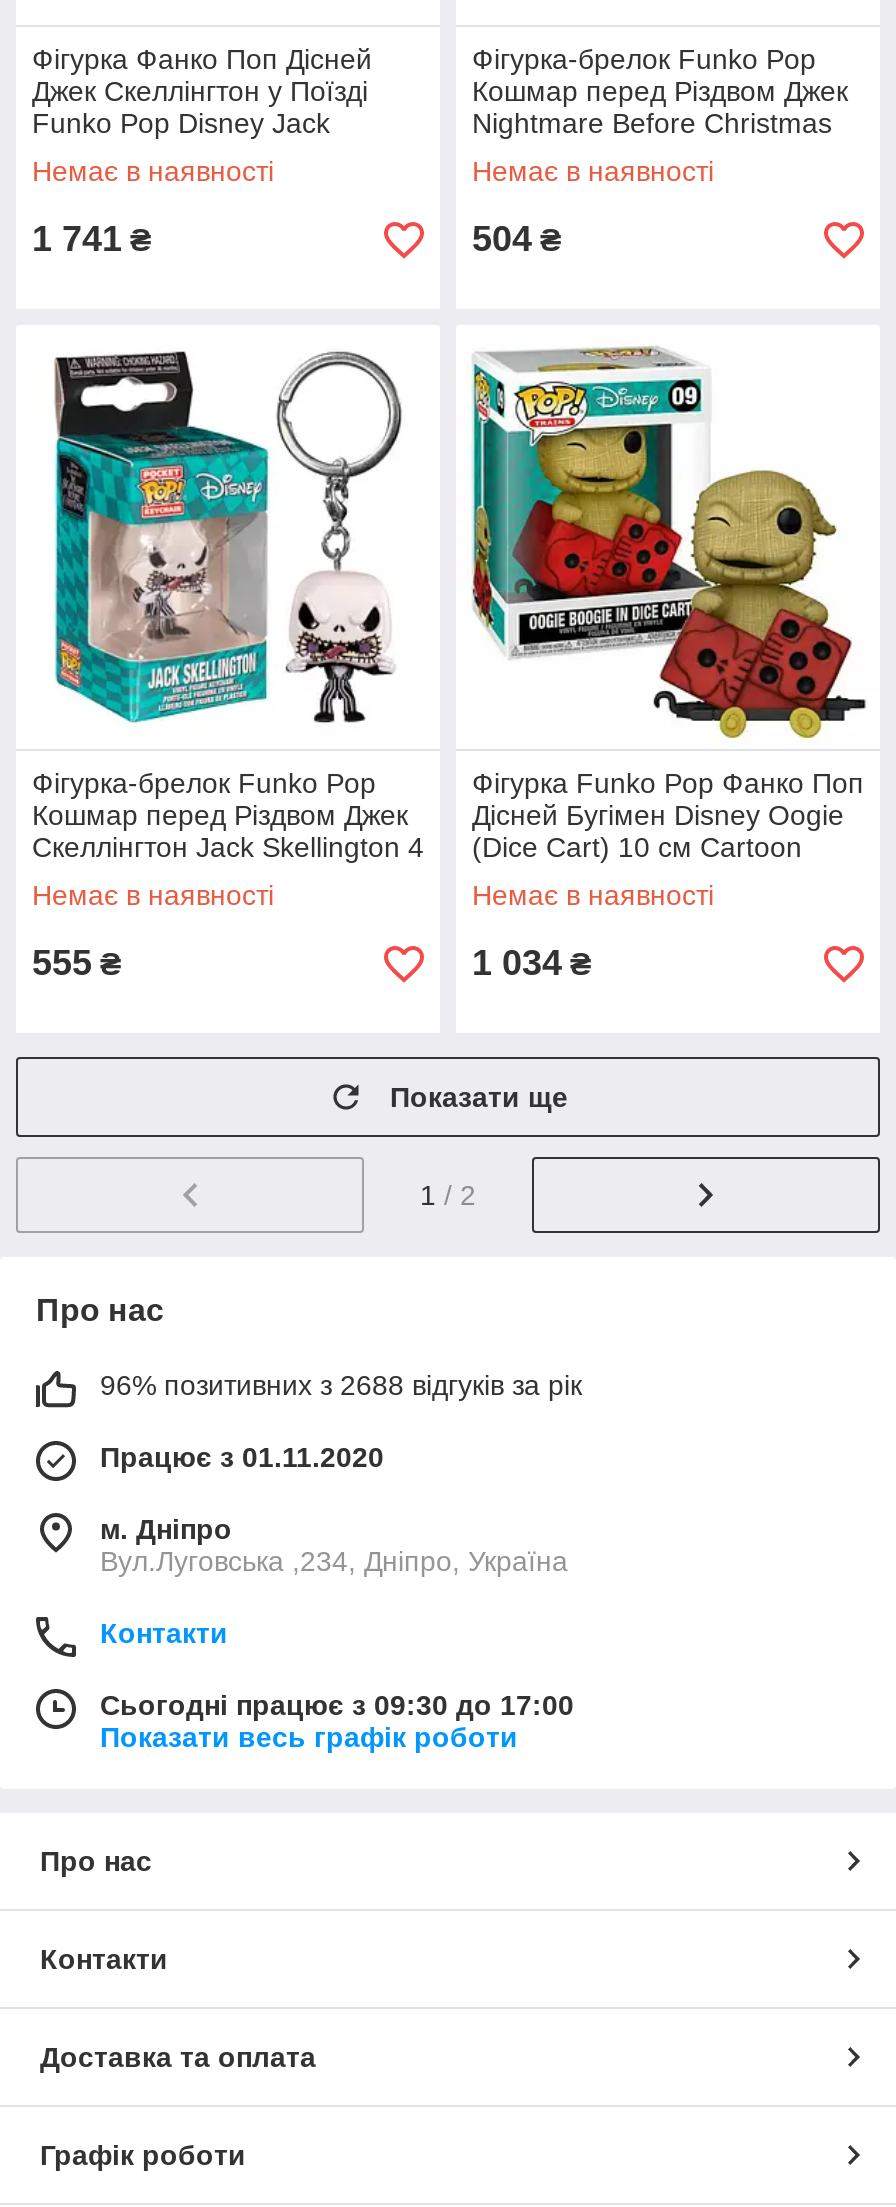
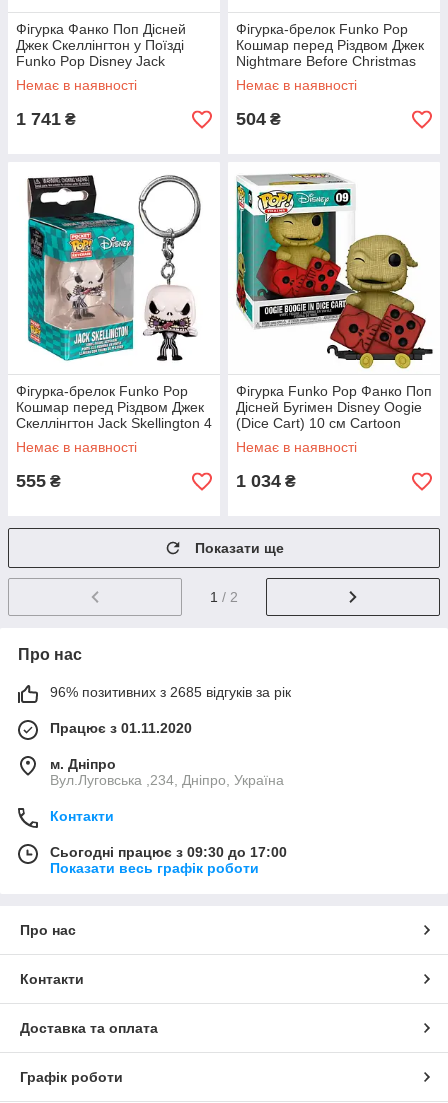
- 96% позитивних з 2688 відгуків за рік
+ 96% позитивних з 2685 відгуків за рік
